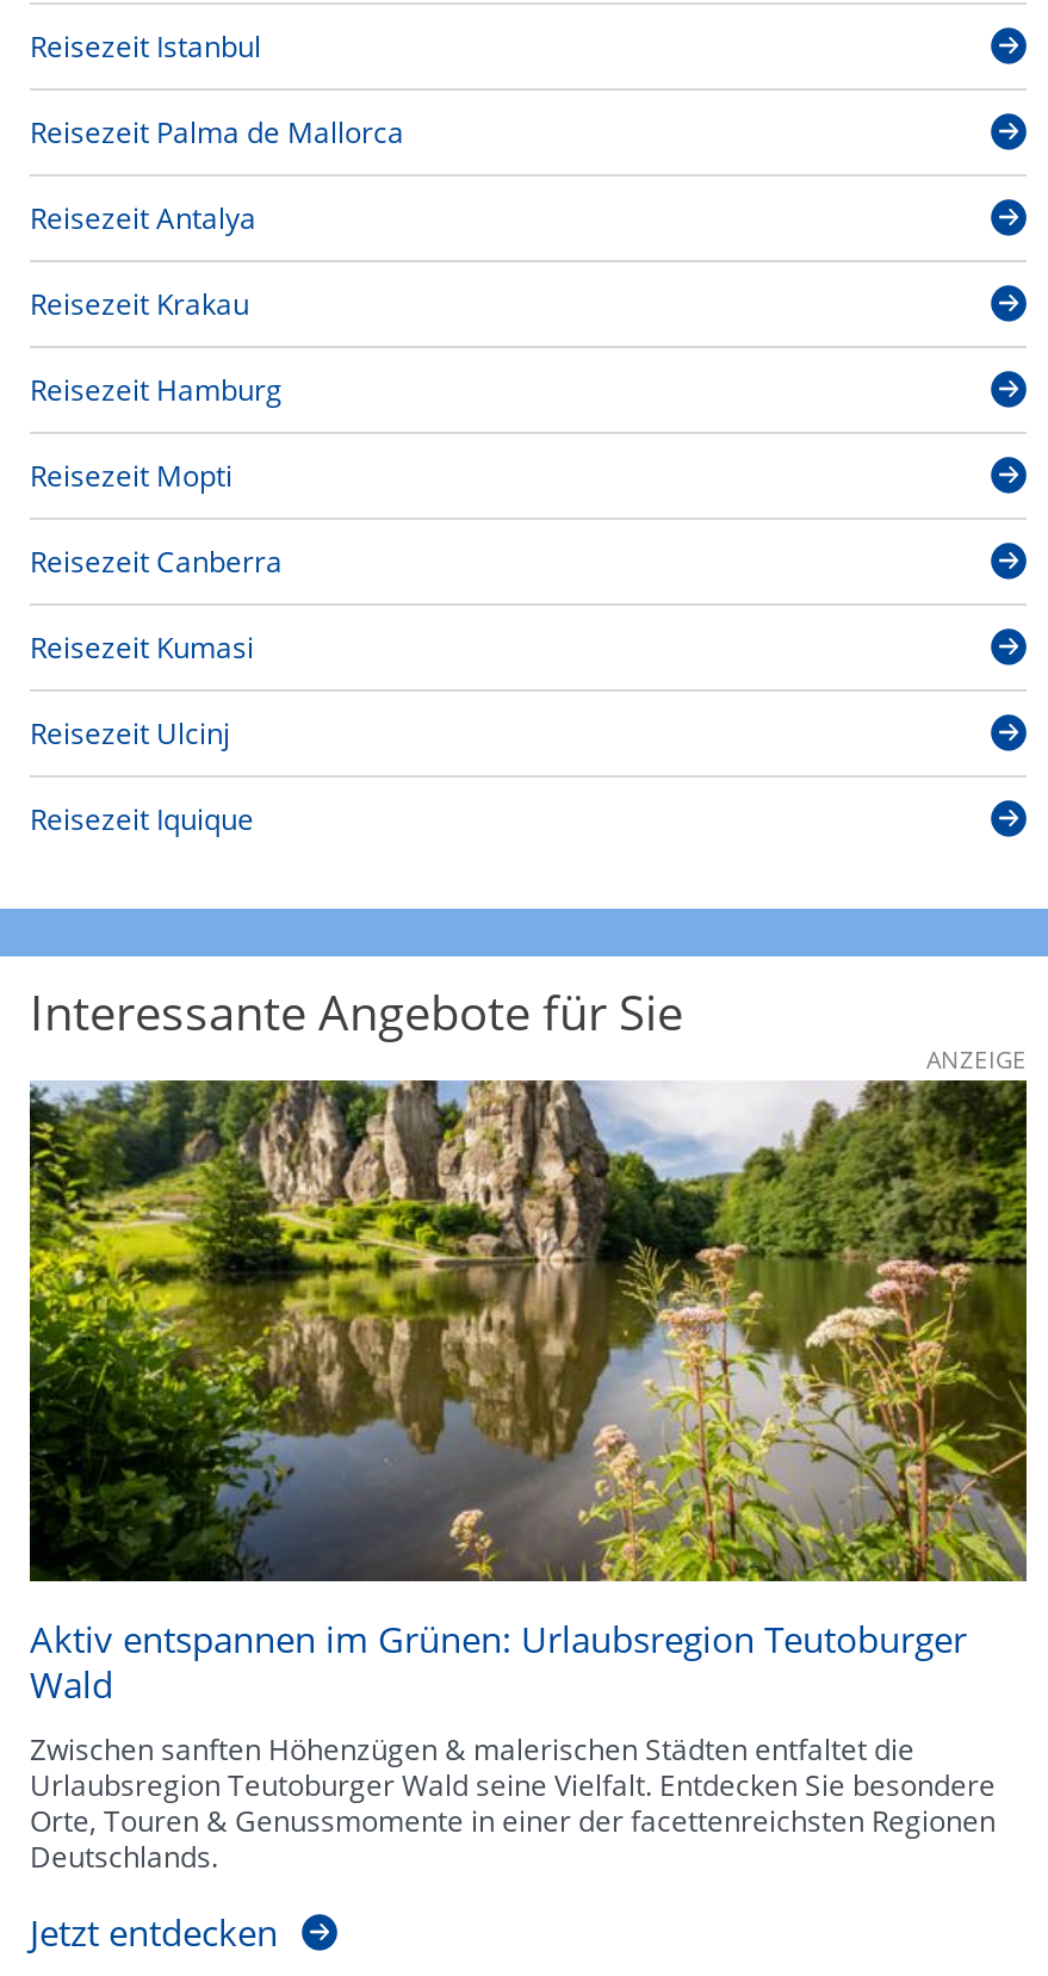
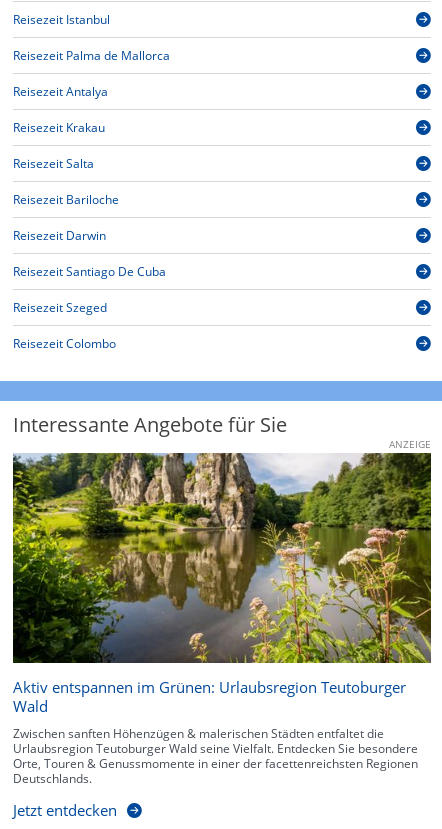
- Reisezeit Hamburg
+ Reisezeit Salta

- Reisezeit Mopti
+ Reisezeit Bariloche

- Reisezeit Canberra
+ Reisezeit Darwin

- Reisezeit Kumasi
+ Reisezeit Santiago De Cuba

- Reisezeit Ulcinj
+ Reisezeit Szeged

- Reisezeit Iquique
+ Reisezeit Colombo
